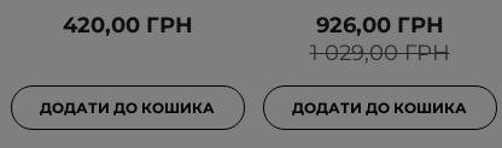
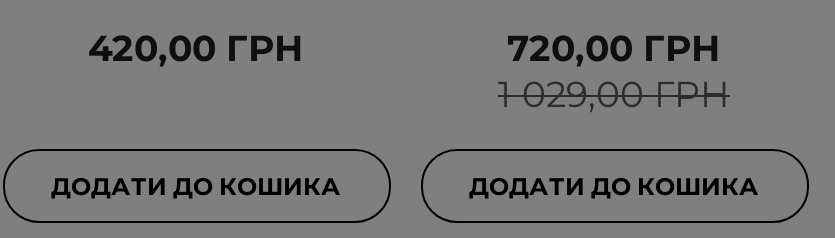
- 926,00 ГРН
+ 720,00 ГРН
